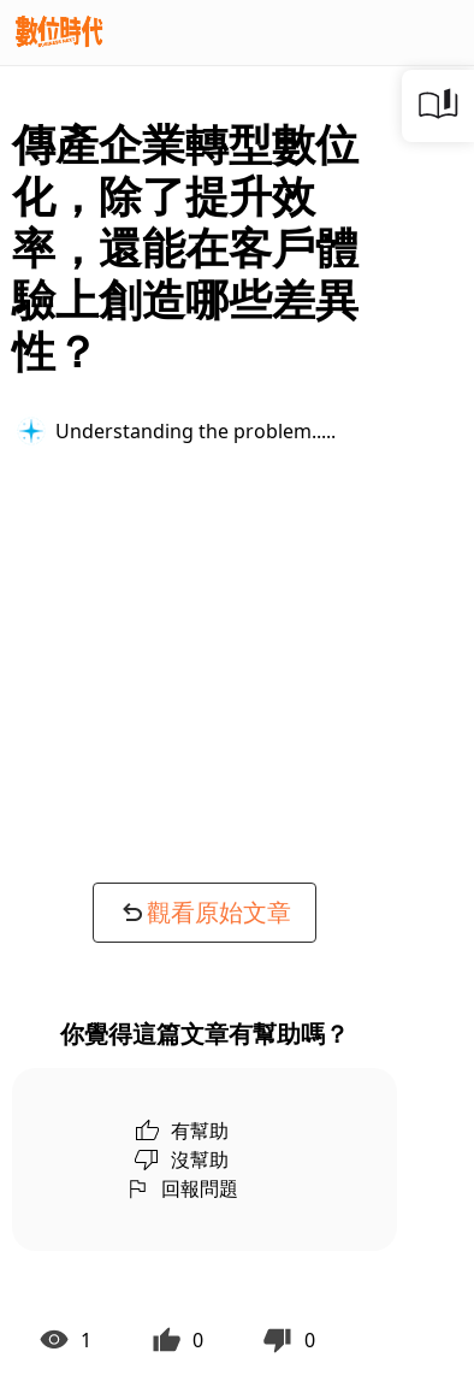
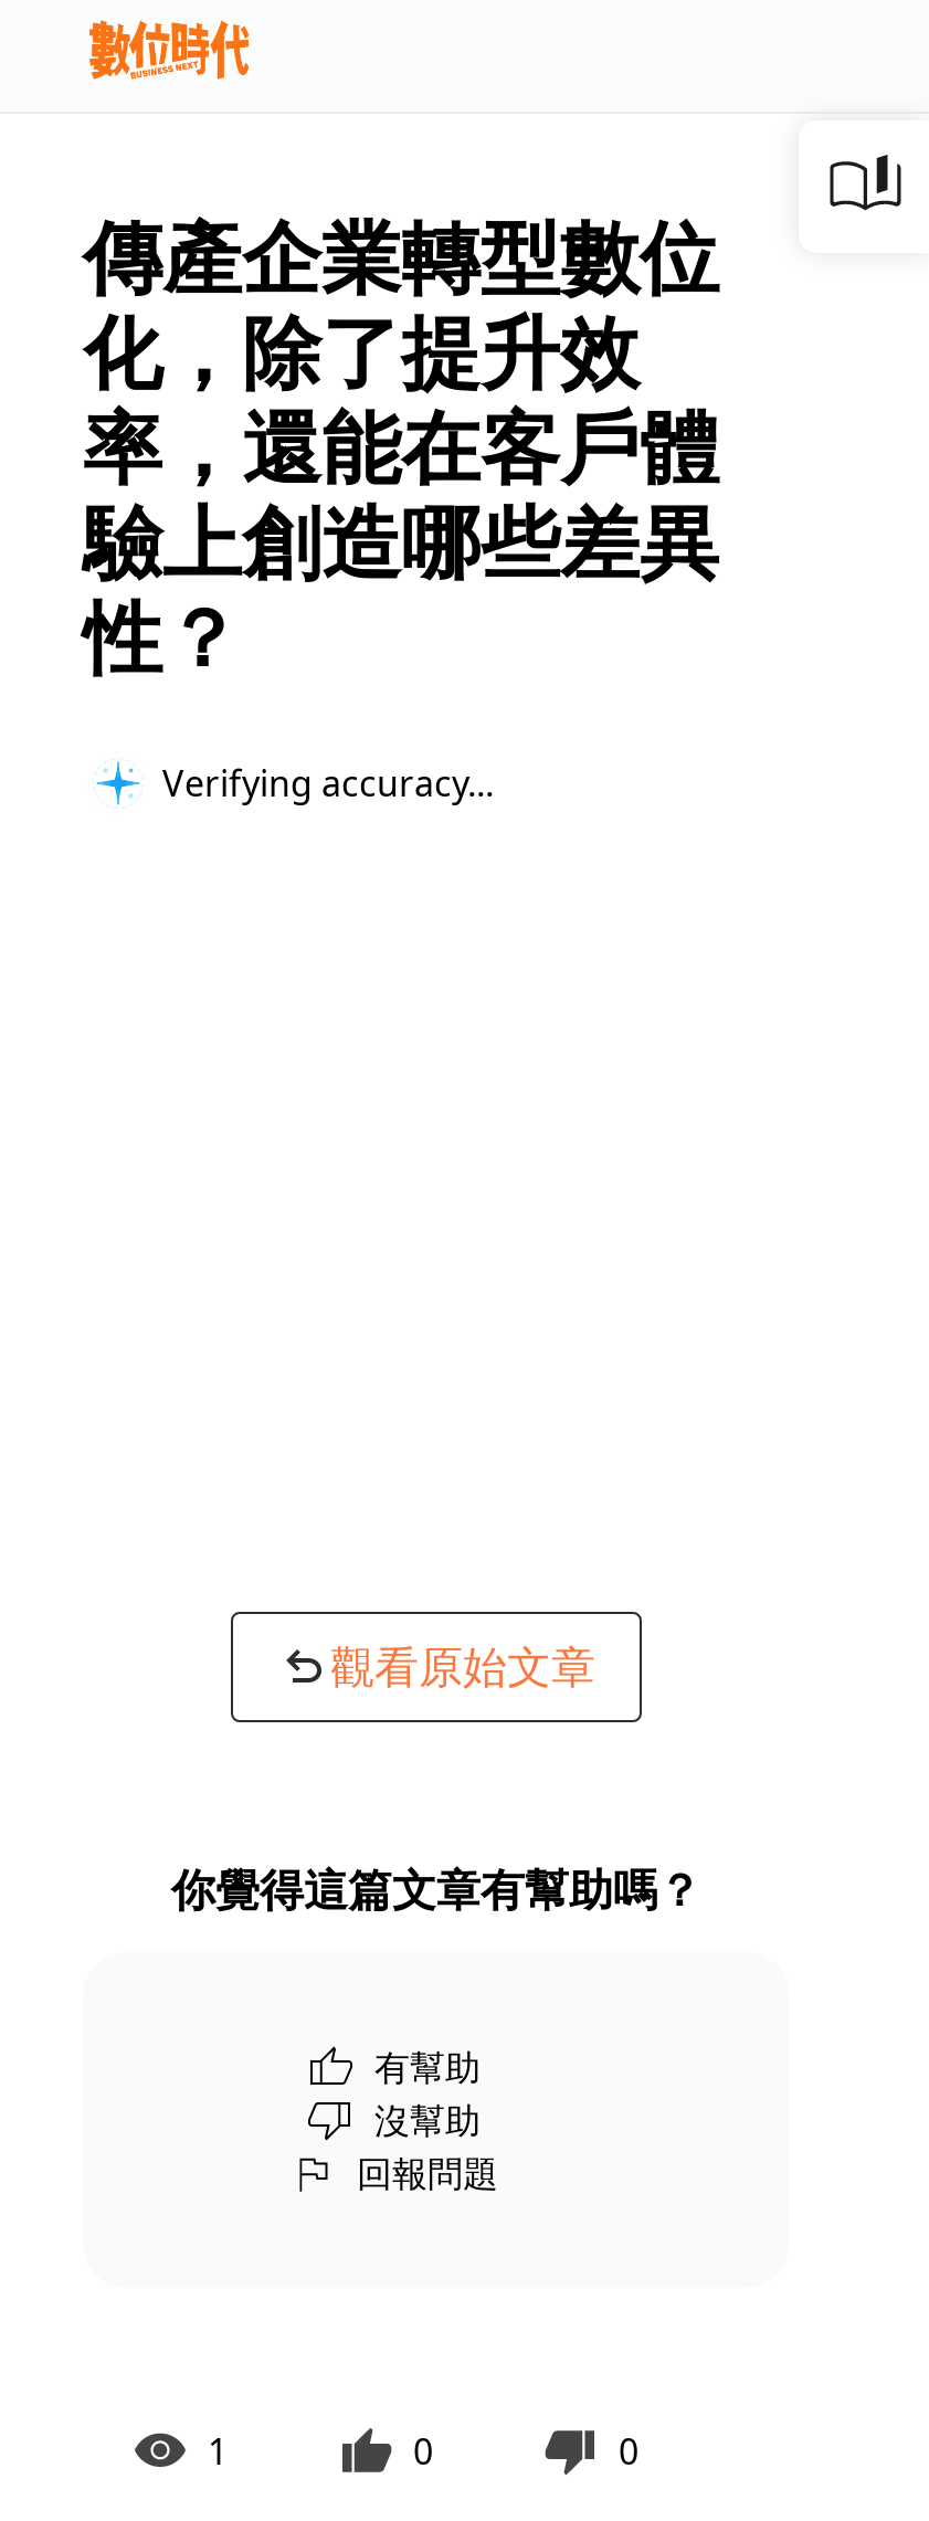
- Understanding the problem...
+ Verifying accuracy...
